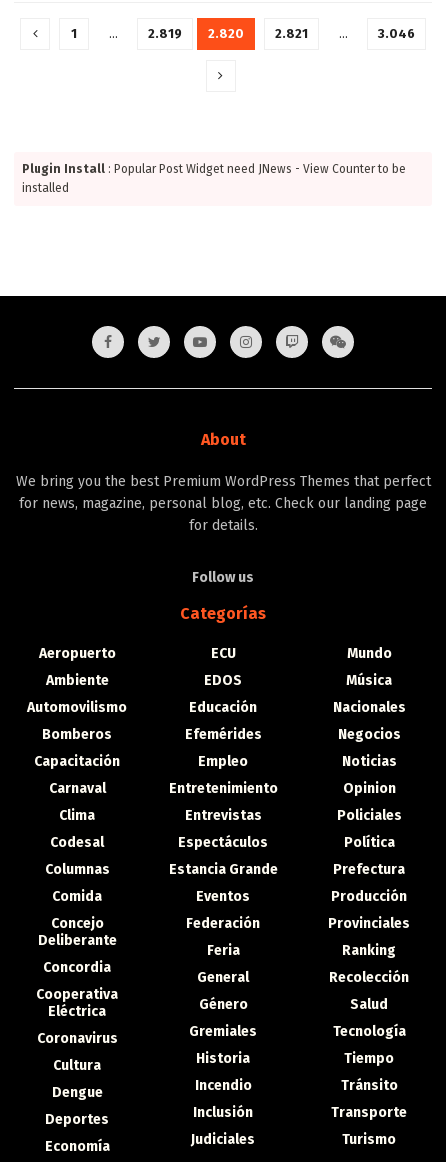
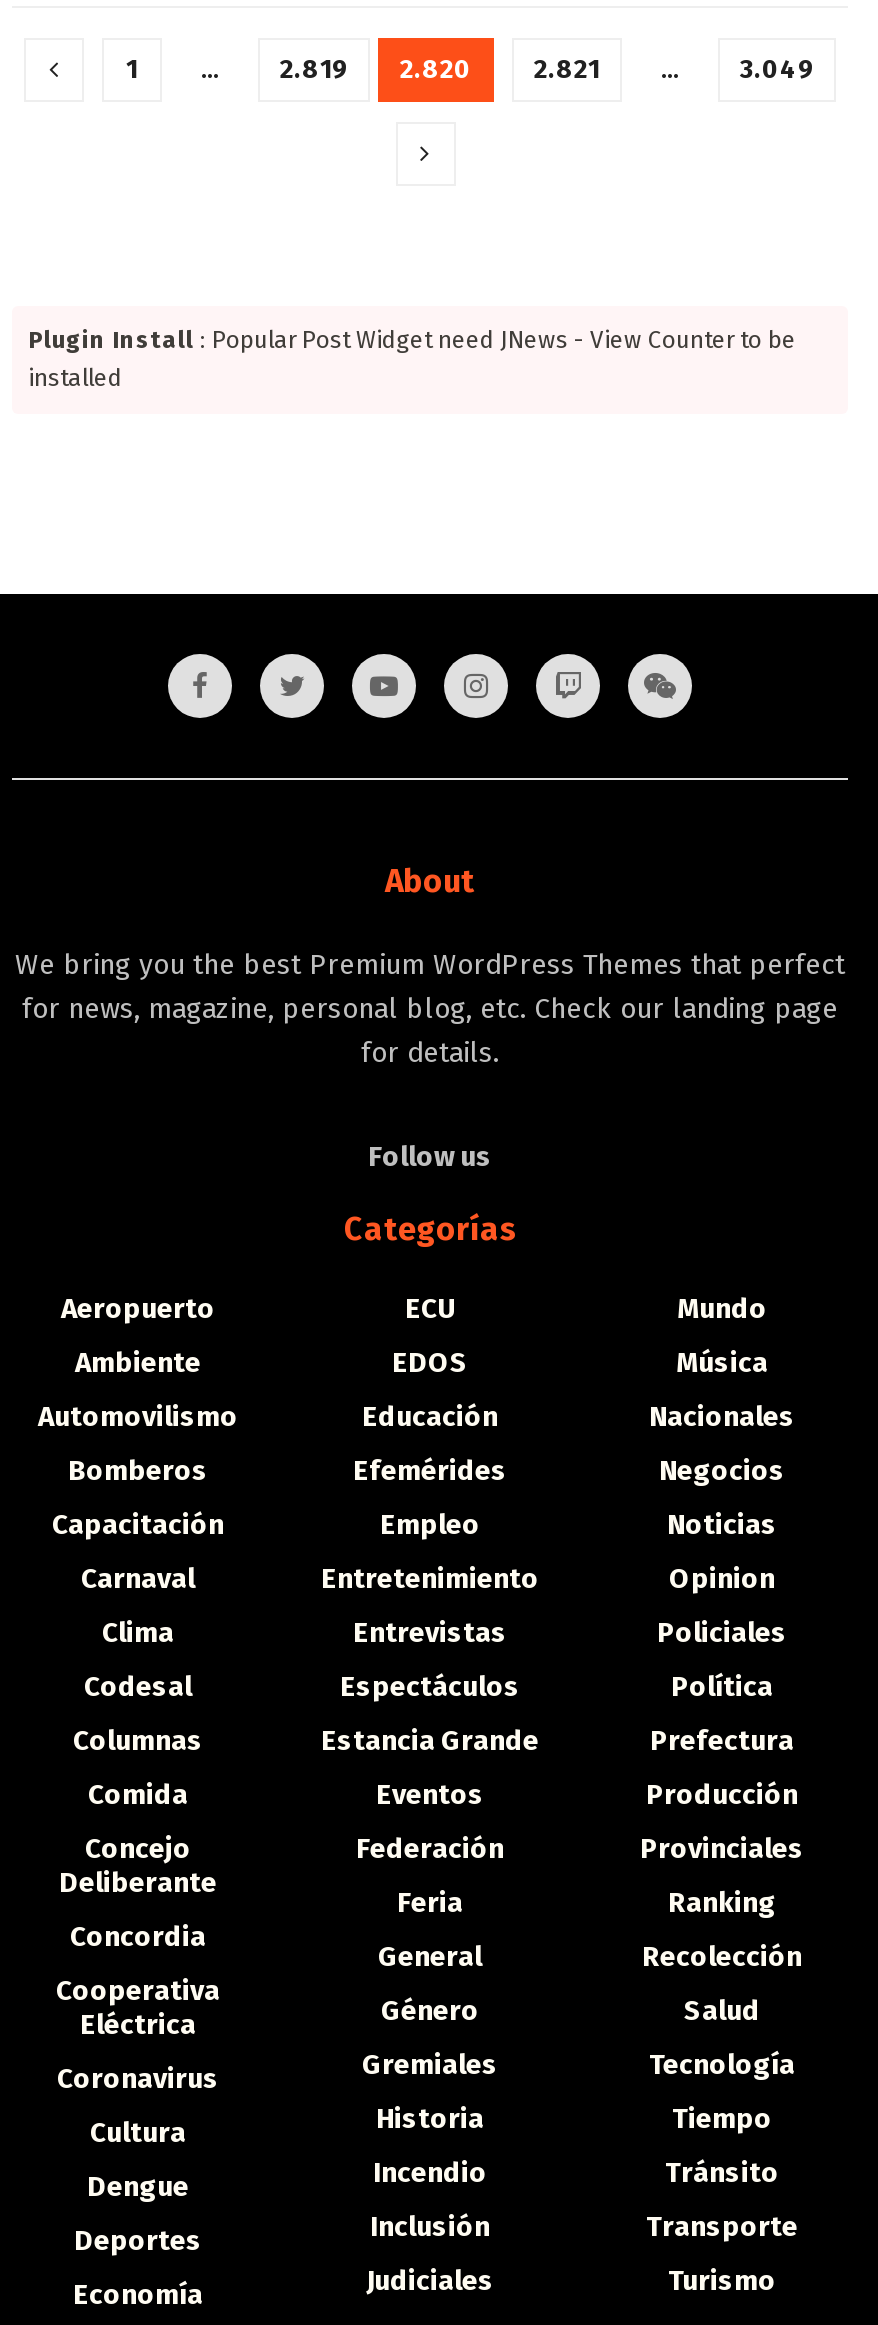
- 3.046
+ 3.049
